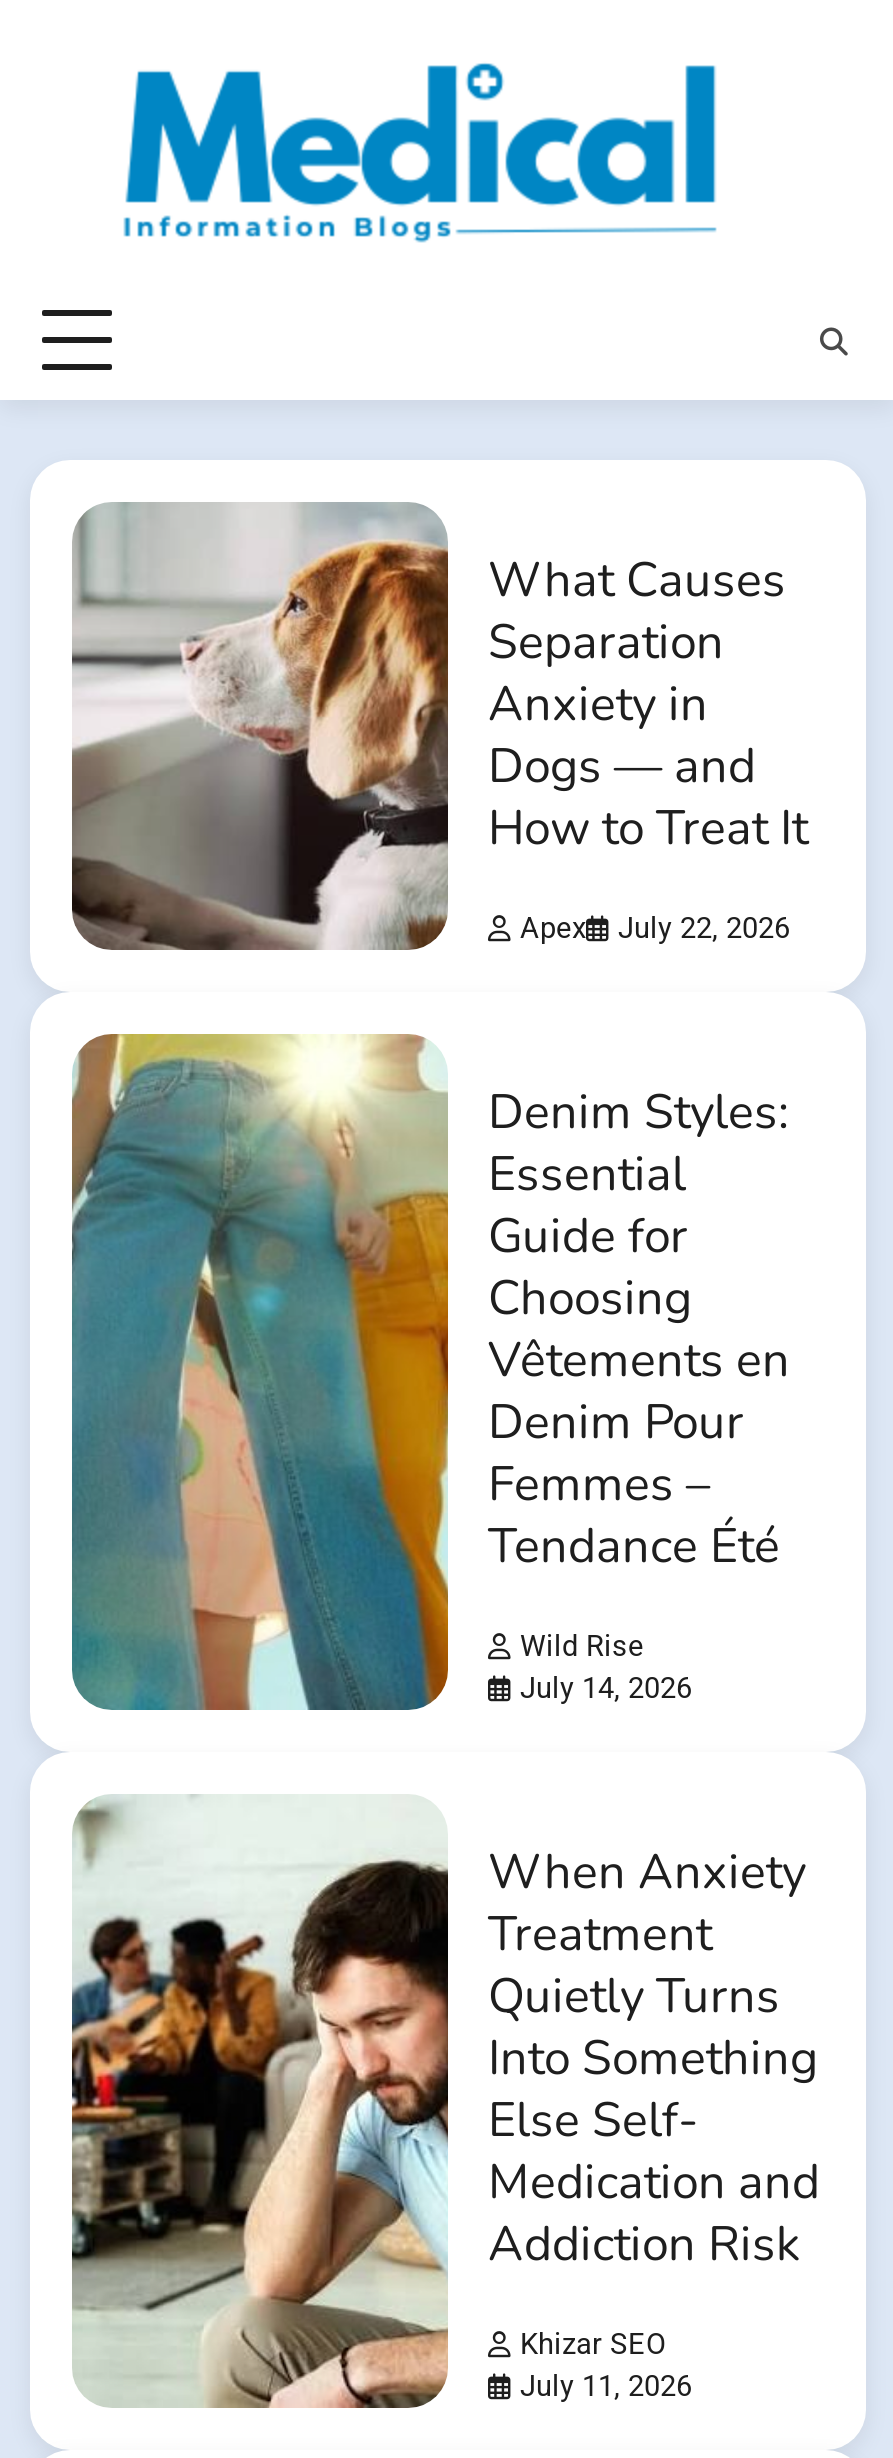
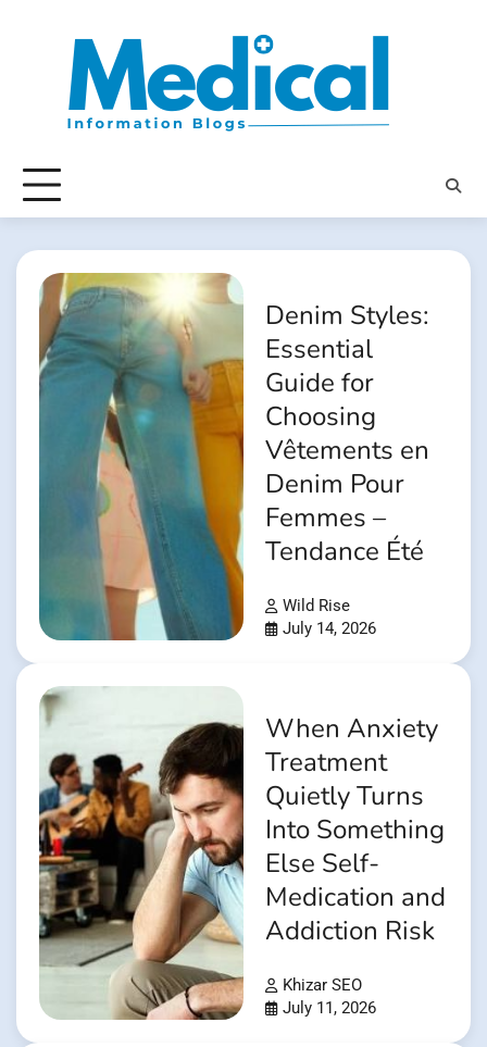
- [image]
- What Causes
- Separation
- Anxiety in
- Dogs — and
- How to Treat It
- Apex
- July 22, 2026
